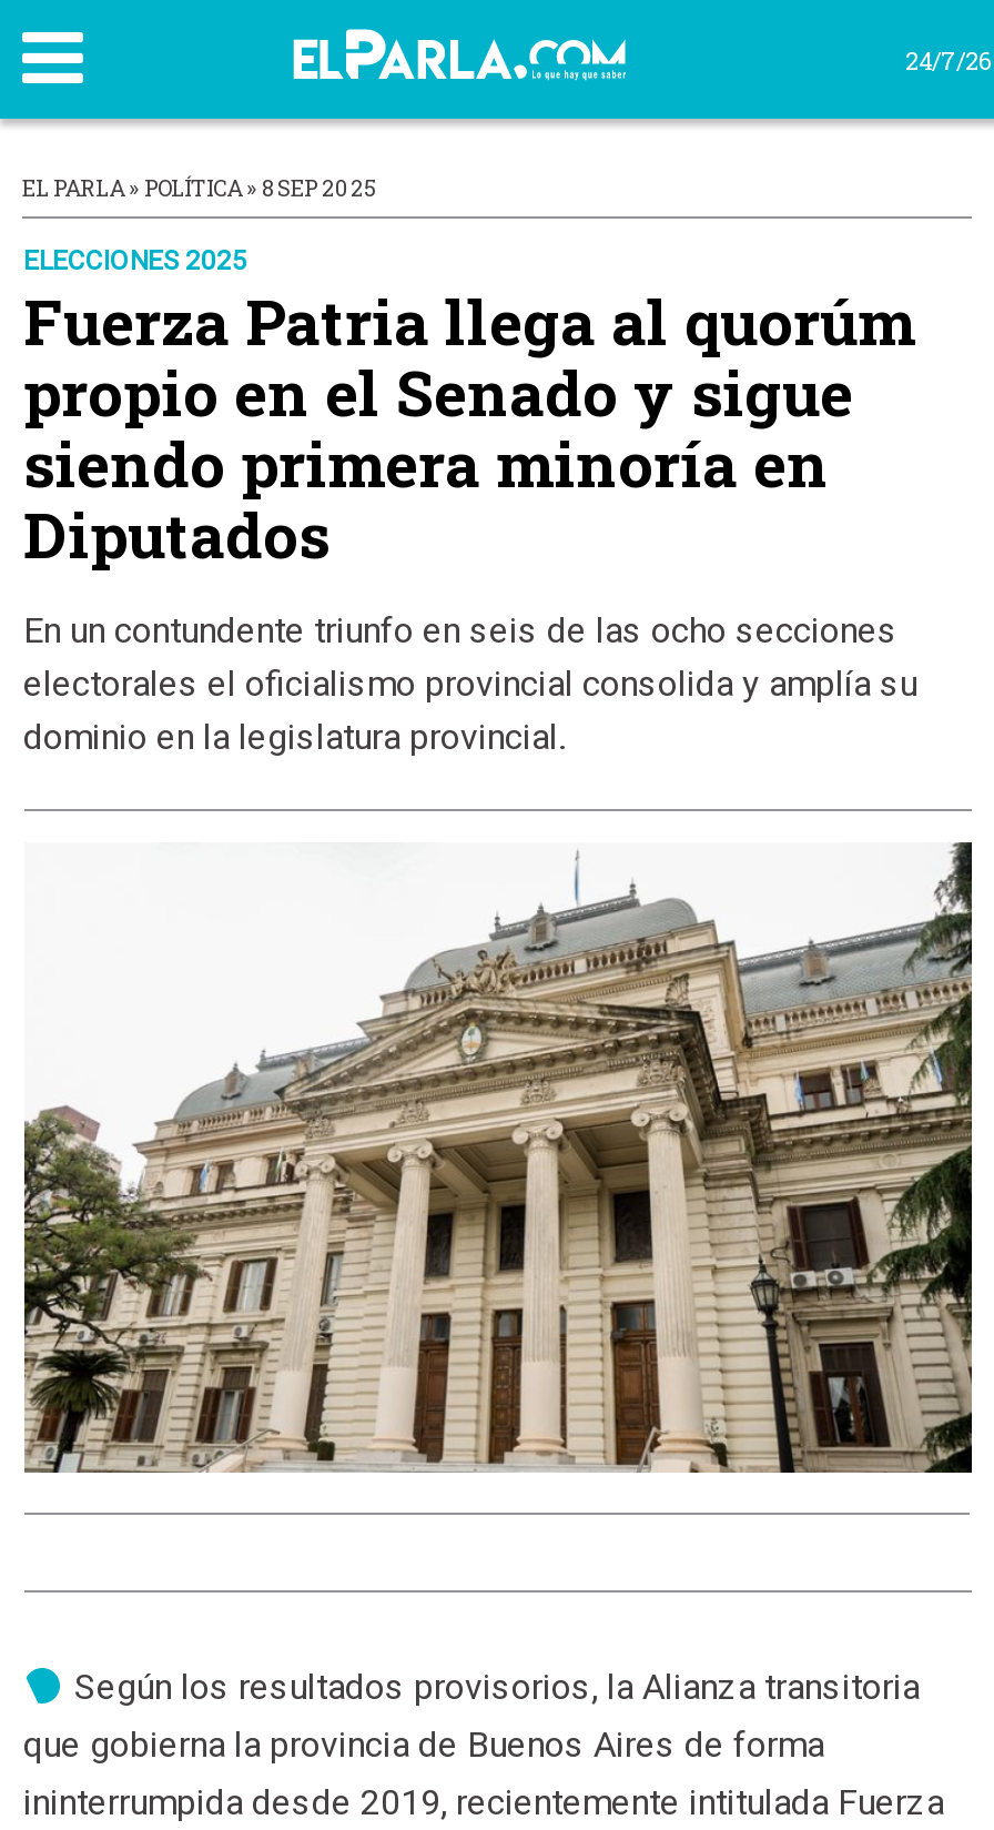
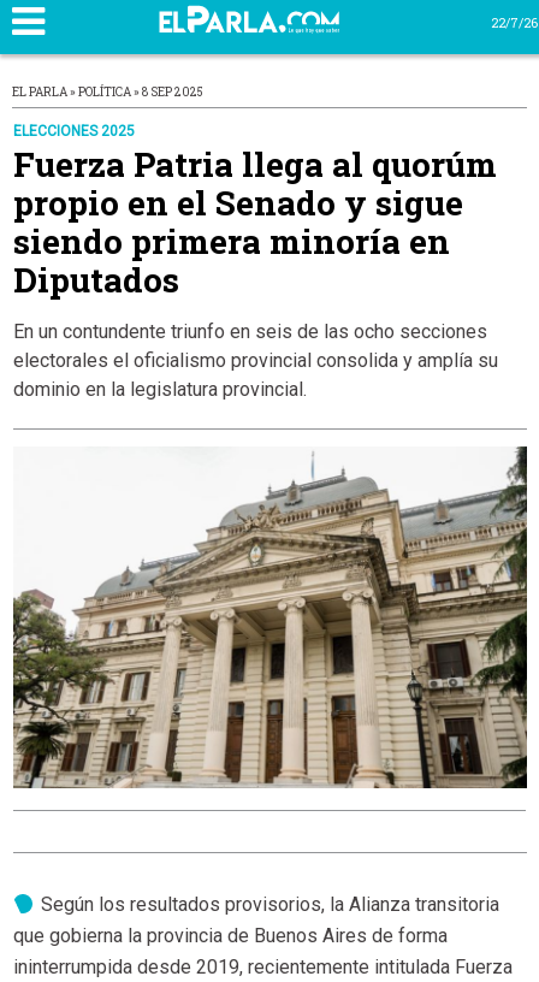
- 24/7/26
+ 22/7/26
